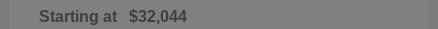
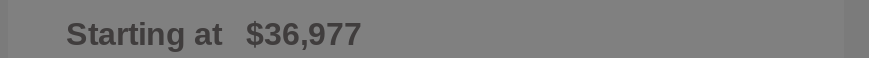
- Starting at $32,044
+ Starting at $36,977
